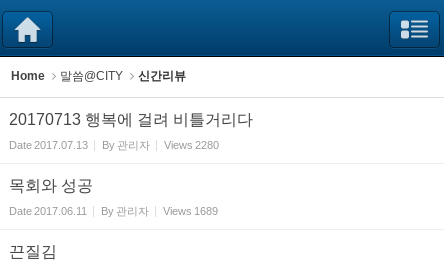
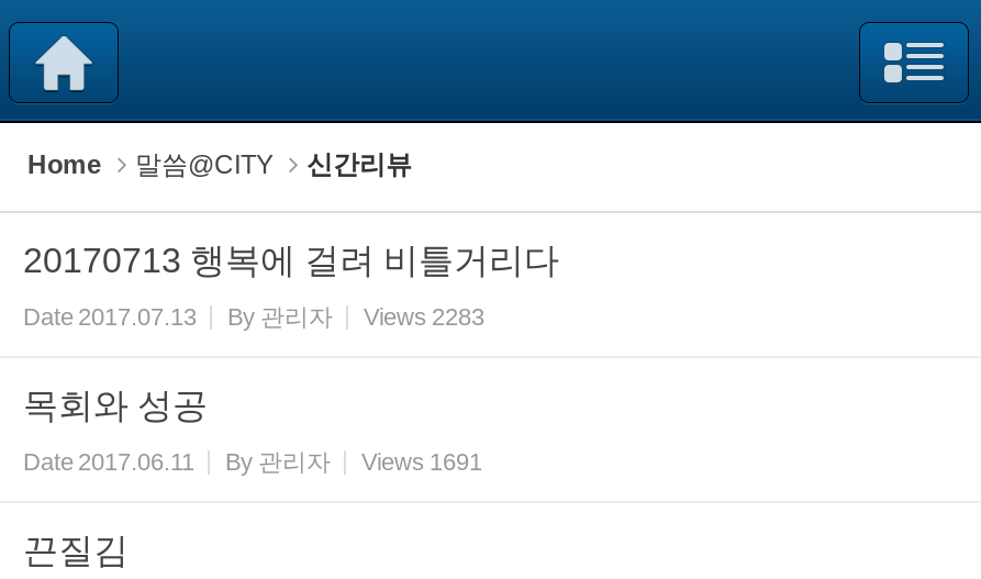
- Date 2017.07.13 By 관리자 Views 2280
+ Date 2017.07.13 By 관리자 Views 2283

- Date 2017.06.11 By 관리자 Views 1689
+ Date 2017.06.11 By 관리자 Views 1691
